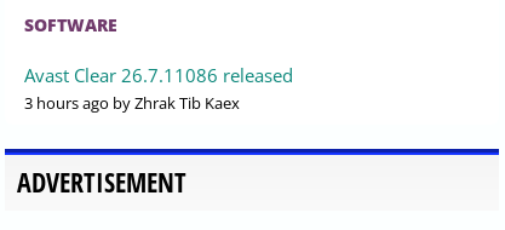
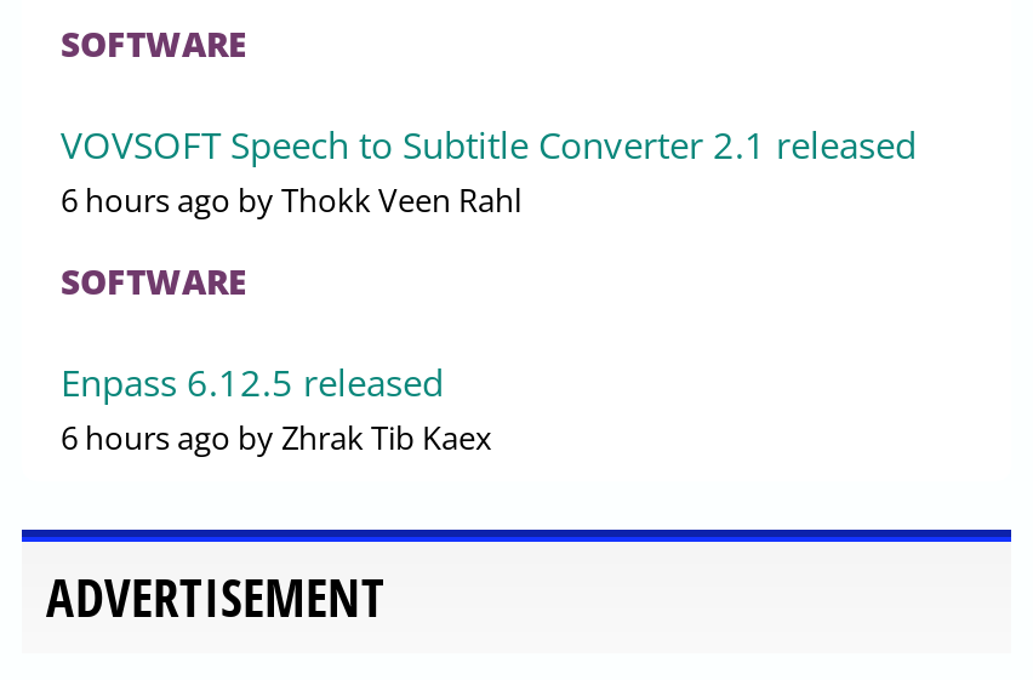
- Avast Clear 26.7.11086 released
- 3 hours ago by Zhrak Tib Kaex
+ VOVSOFT Speech to Subtitle Converter 2.1 released
+ 6 hours ago by Thokk Veen Rahl
+ SOFTWARE
+ Enpass 6.12.5 released
+ 6 hours ago by Zhrak Tib Kaex
